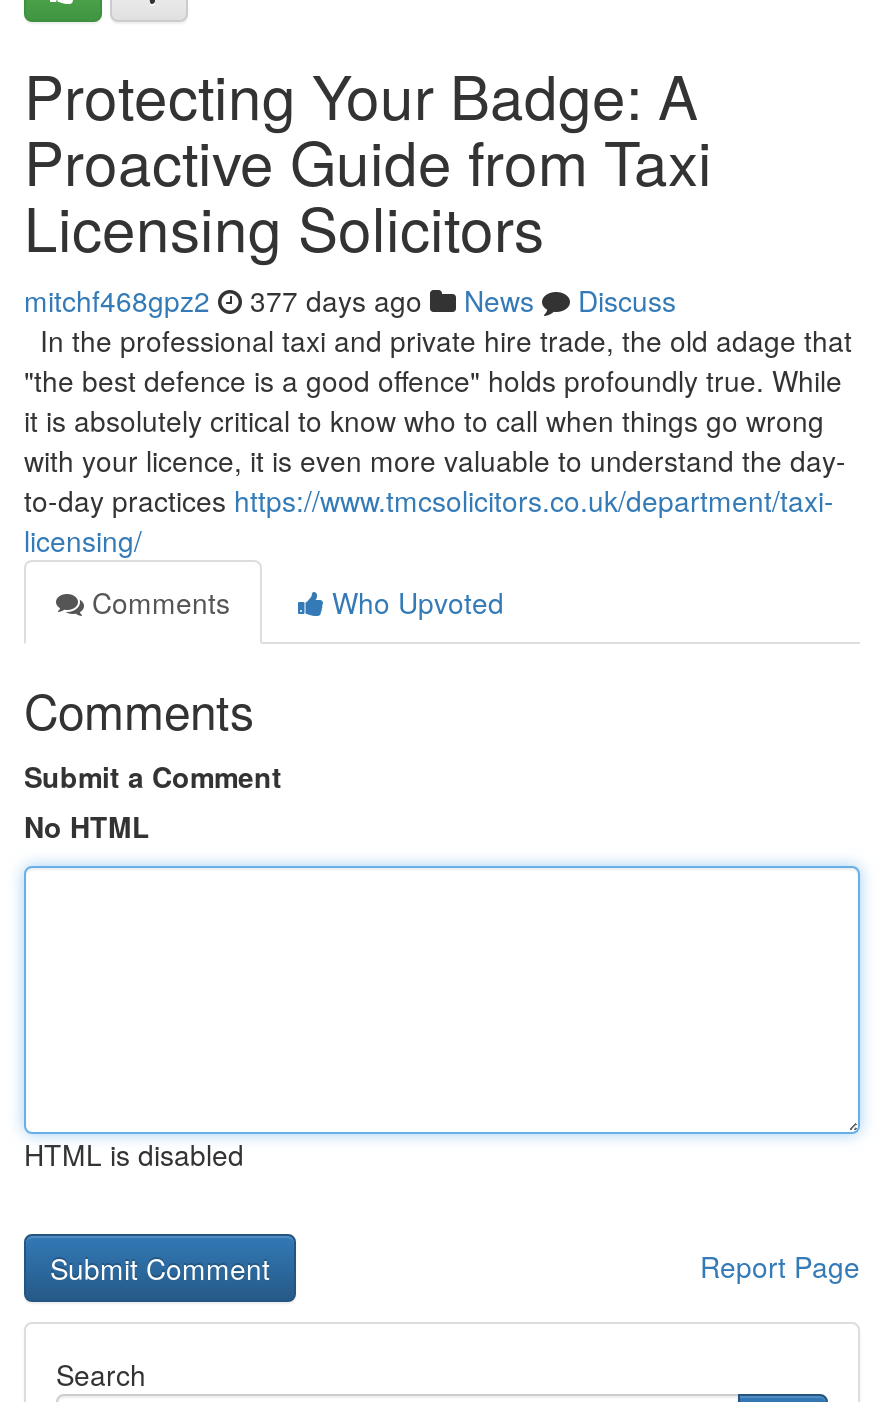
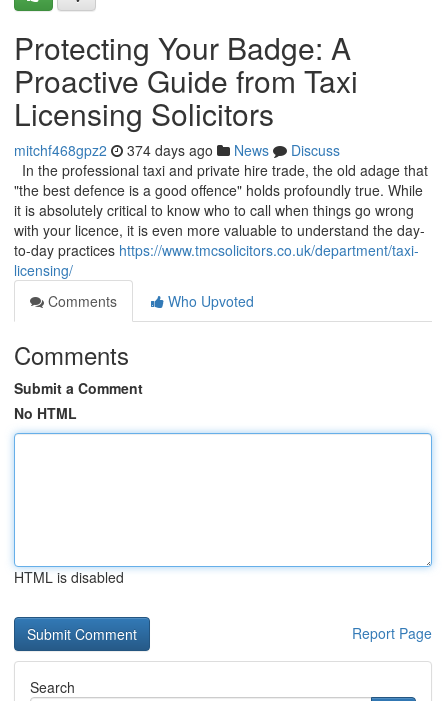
- mitchf468gpz2 377 days ago News Discuss
+ mitchf468gpz2 374 days ago News Discuss
